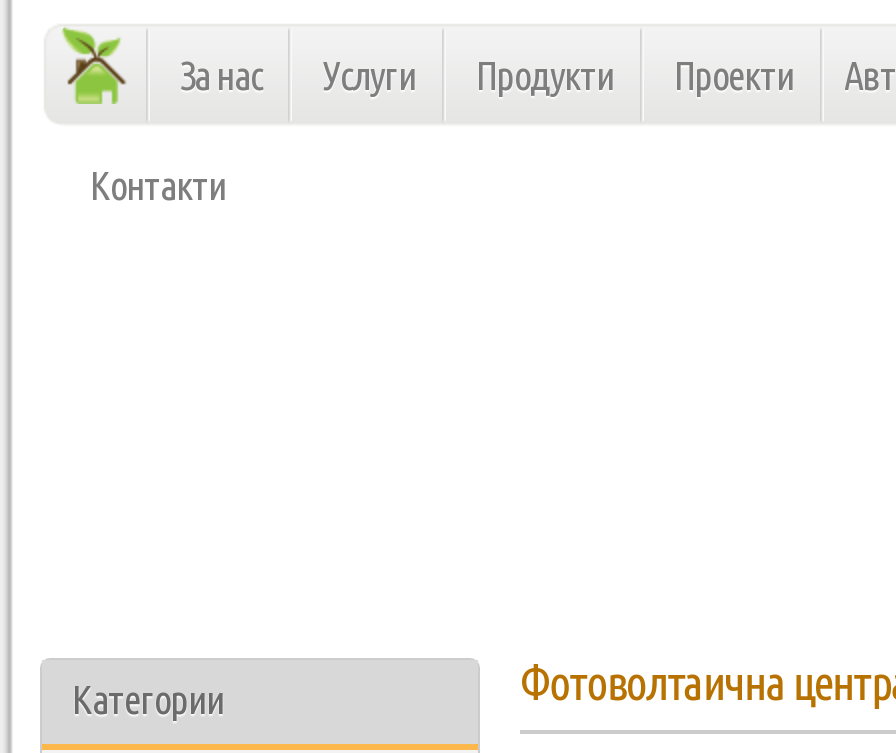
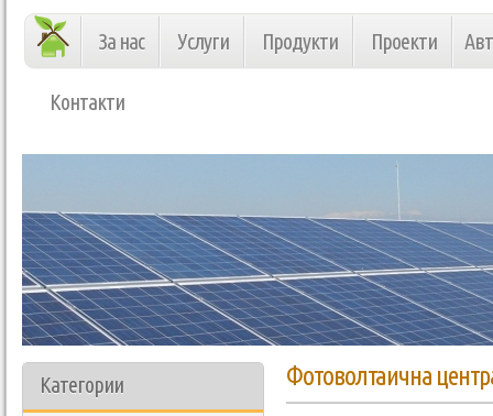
+ [image]
